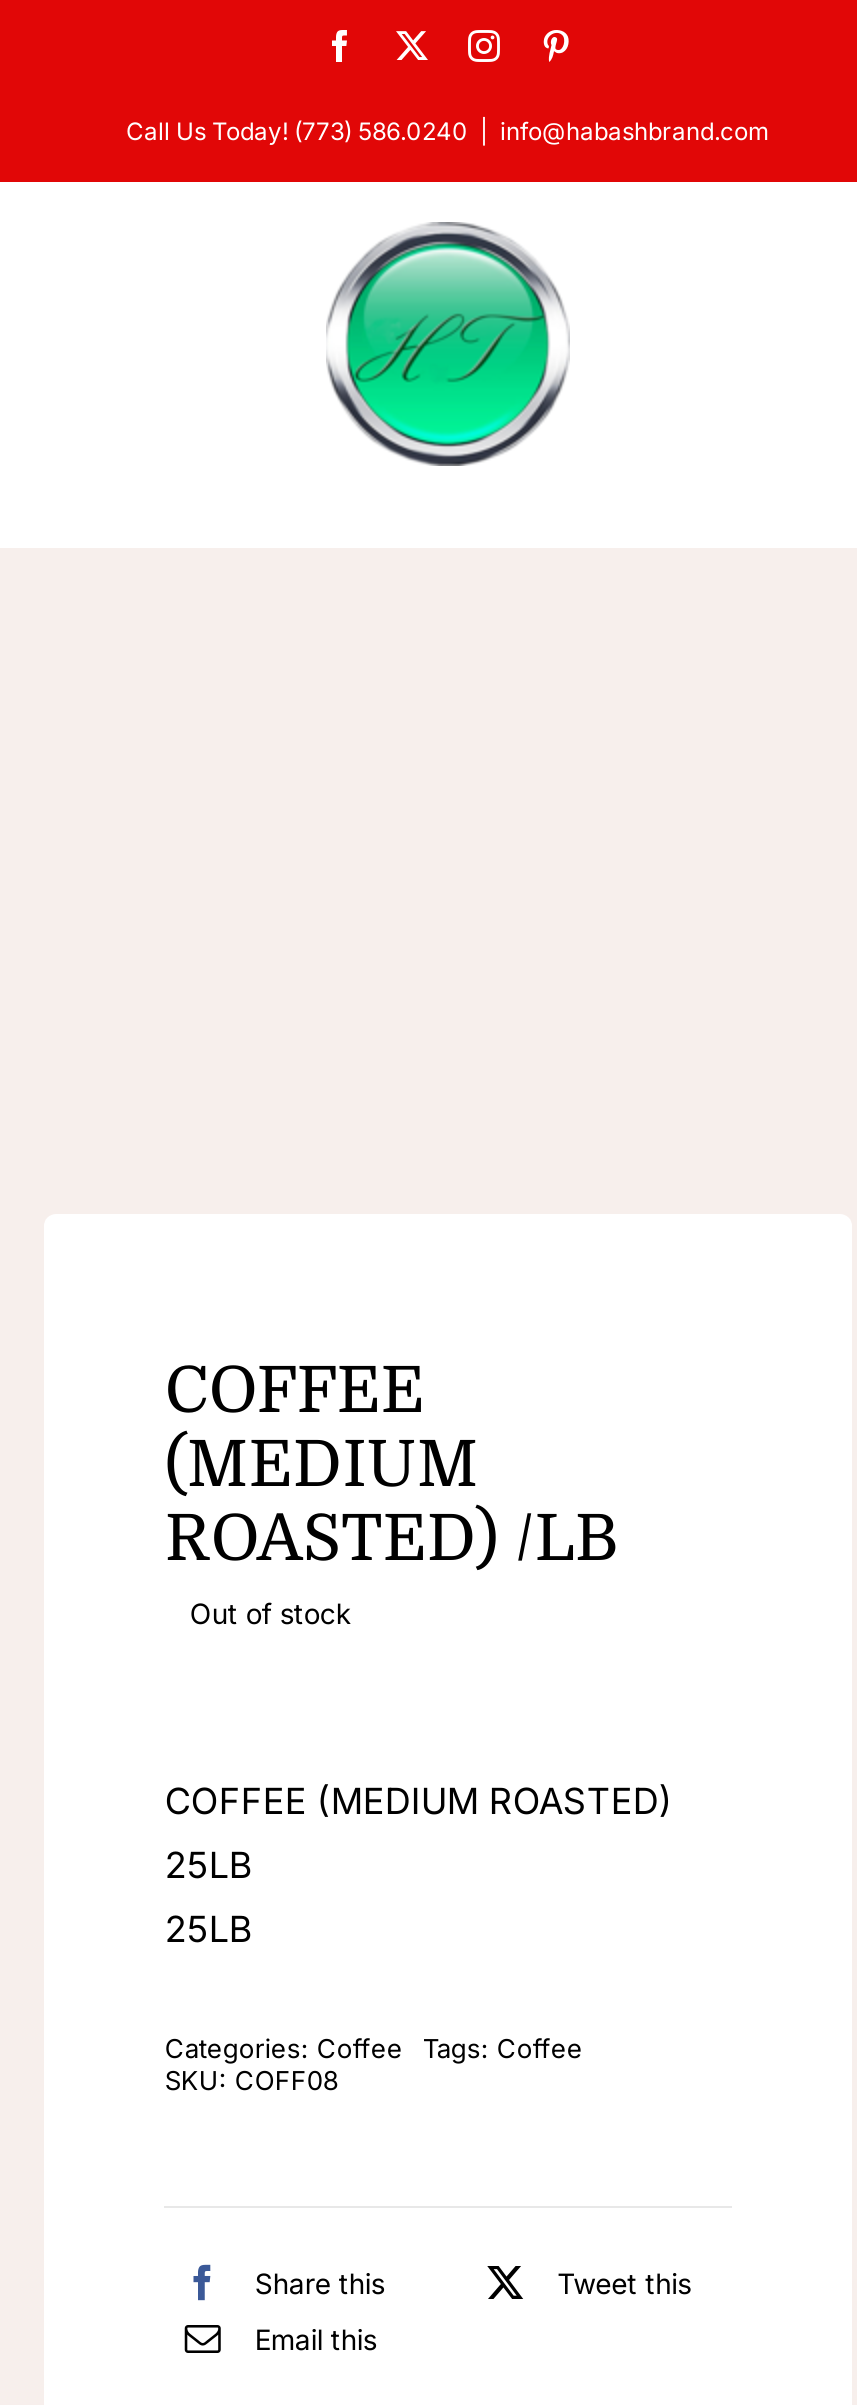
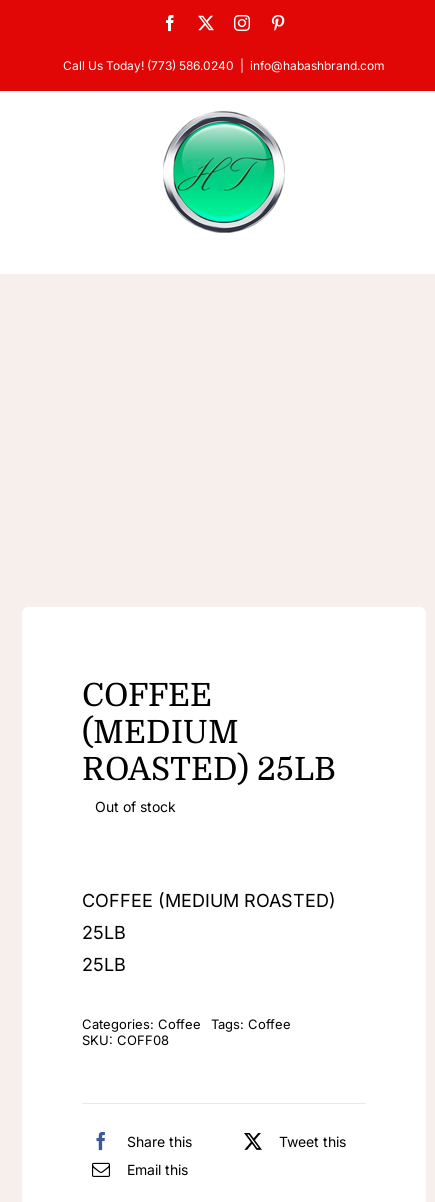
- ROASTED) /LB
+ ROASTED) 25LB
